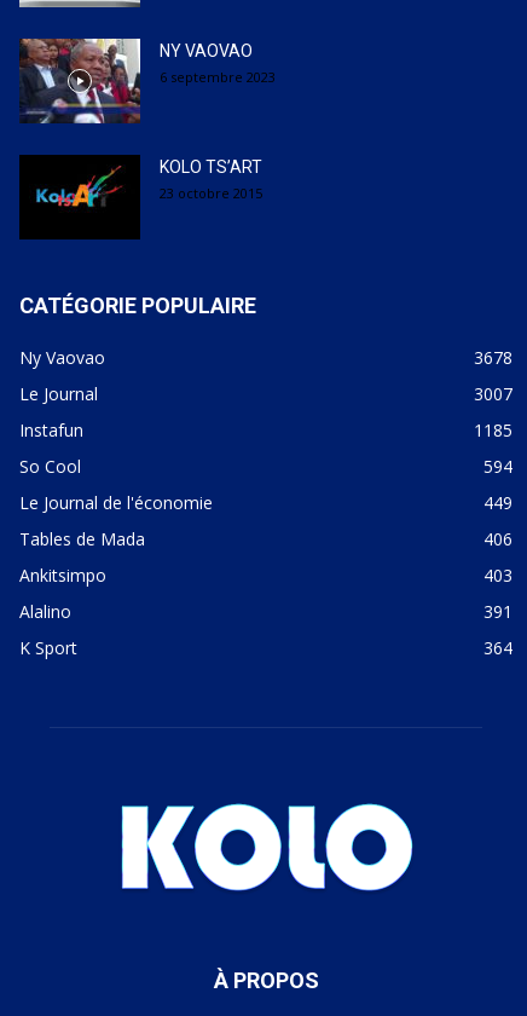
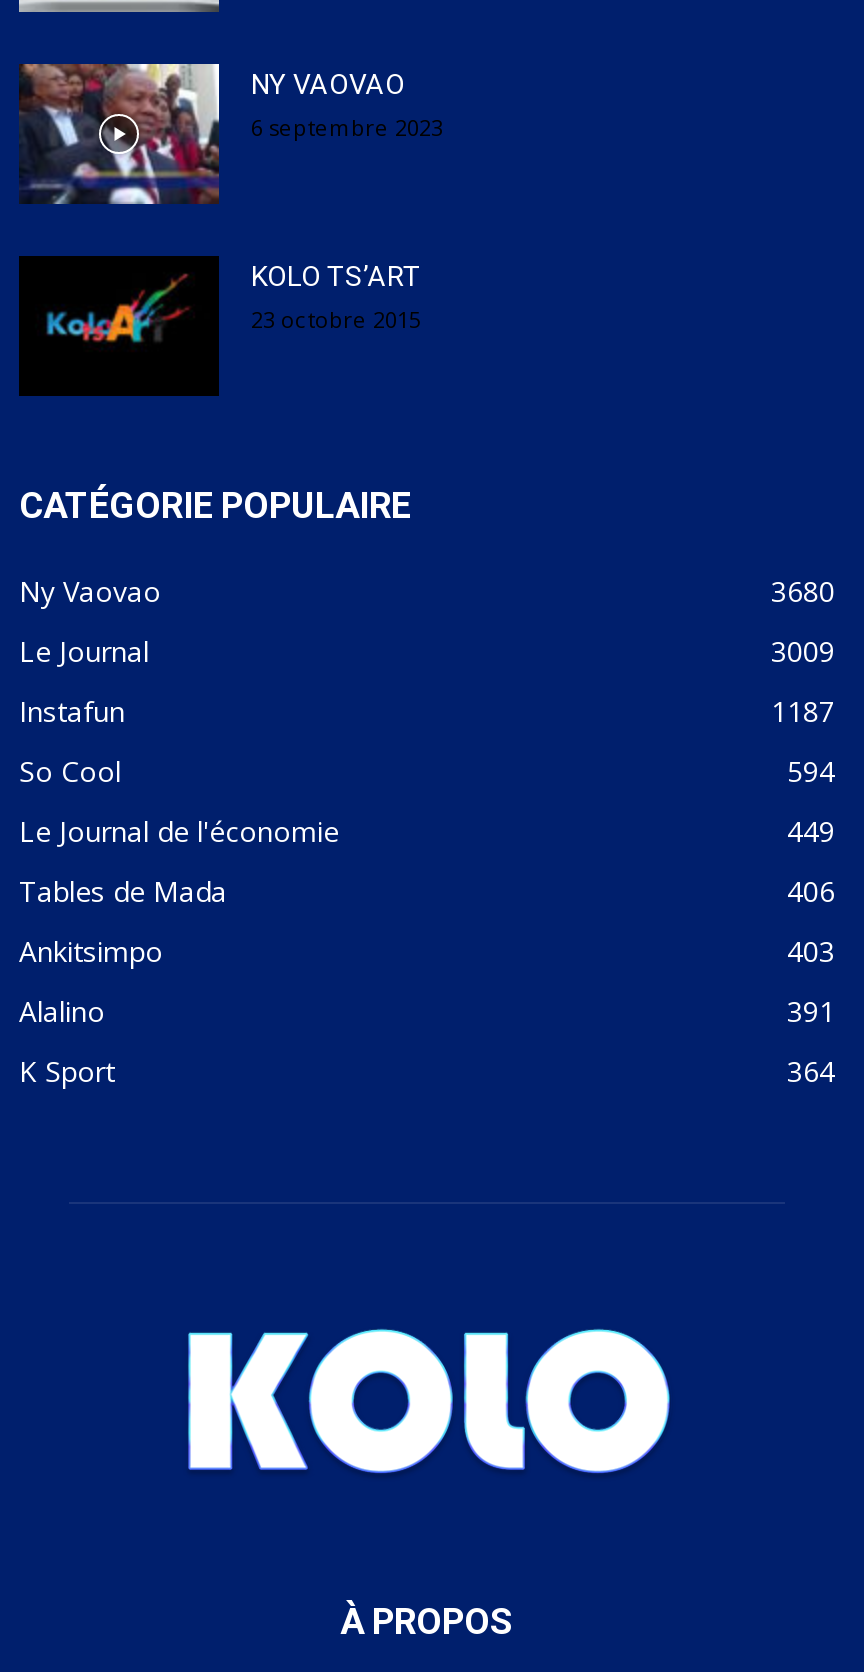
- 3678
+ 3680

- 3007
+ 3009

- 1185
+ 1187
